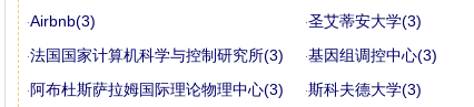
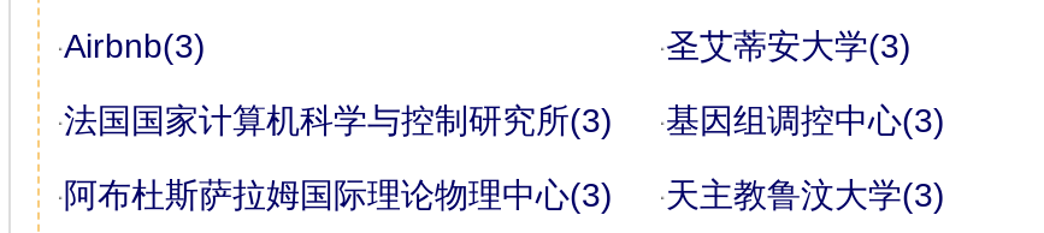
- 斯科夫德大学(3)
+ 天主教鲁汶大学(3)
